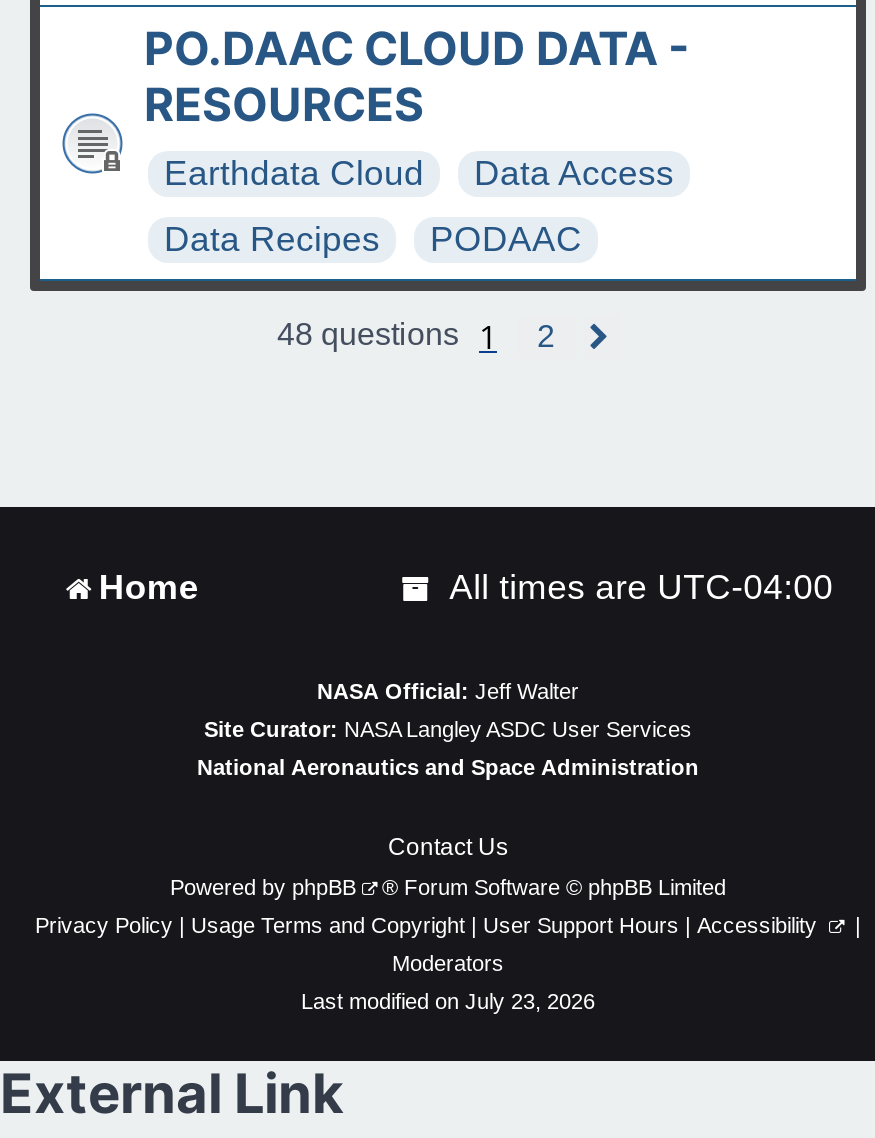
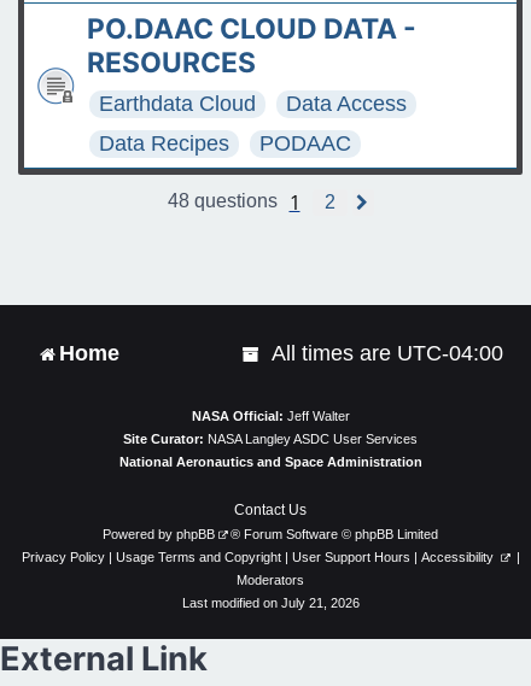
- Last modified on July 23, 2026
+ Last modified on July 21, 2026
